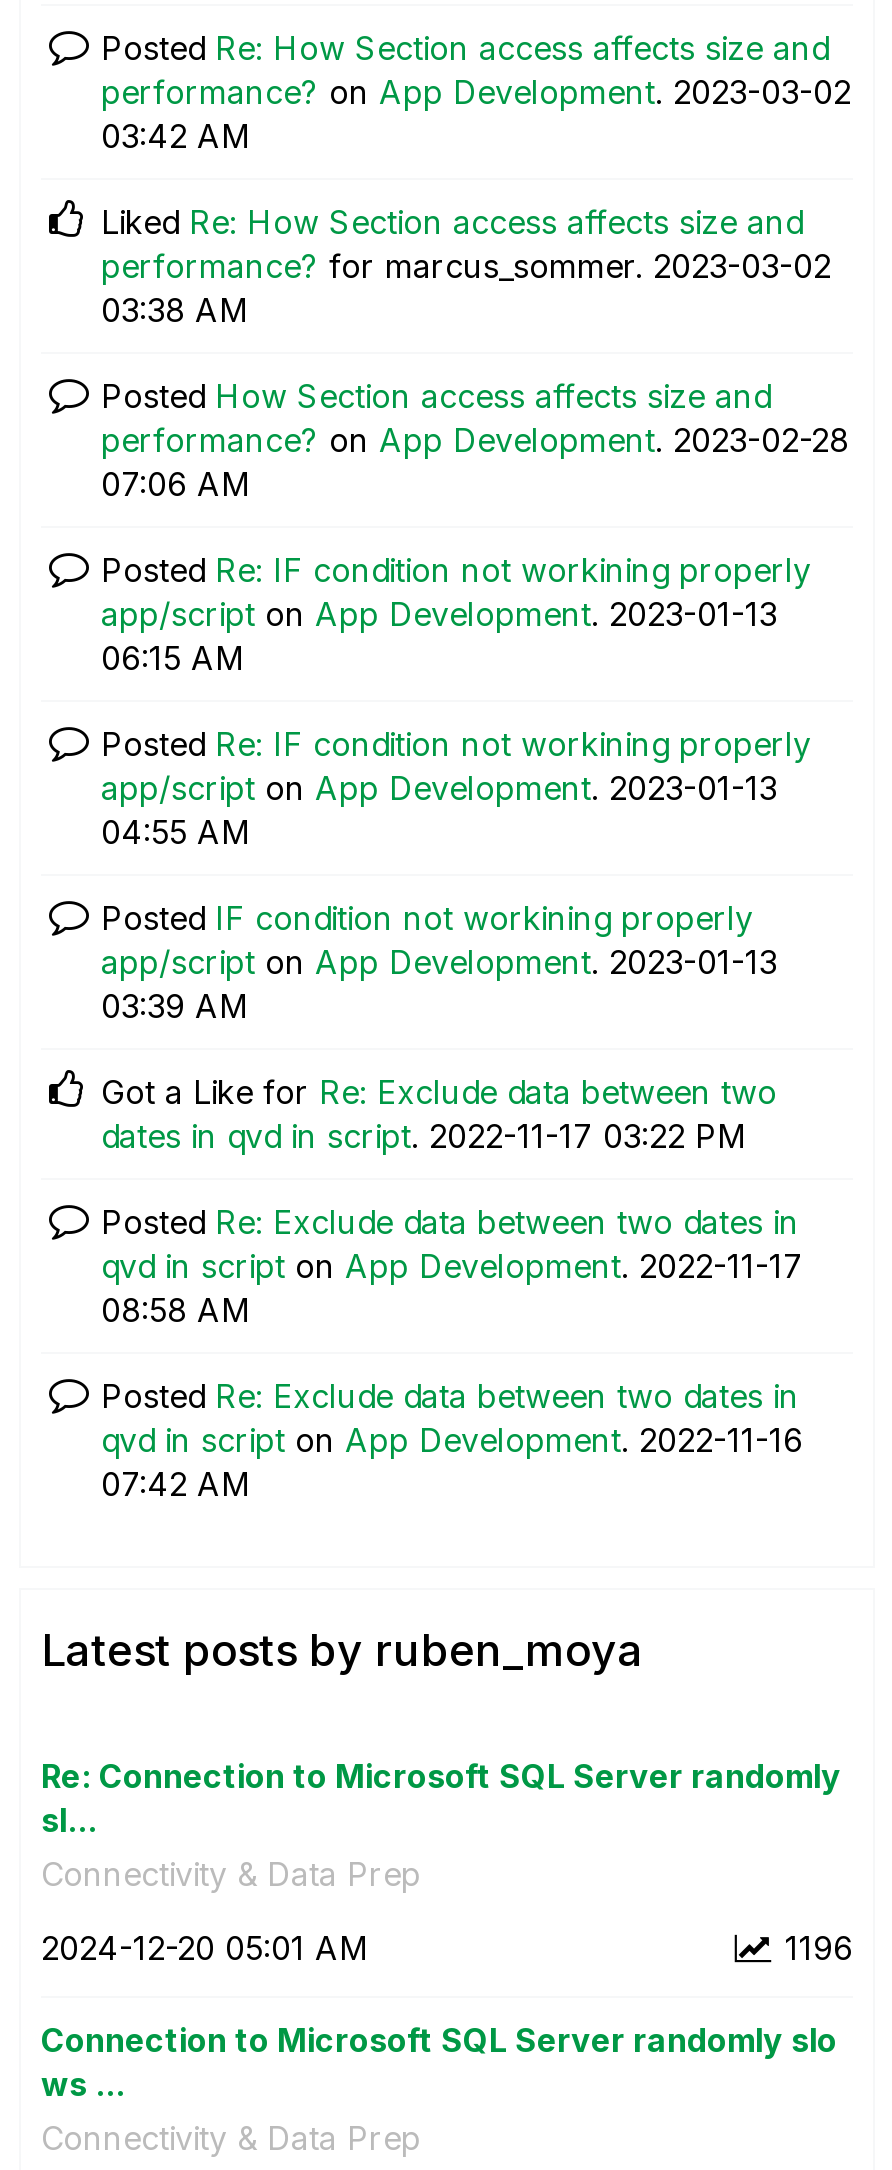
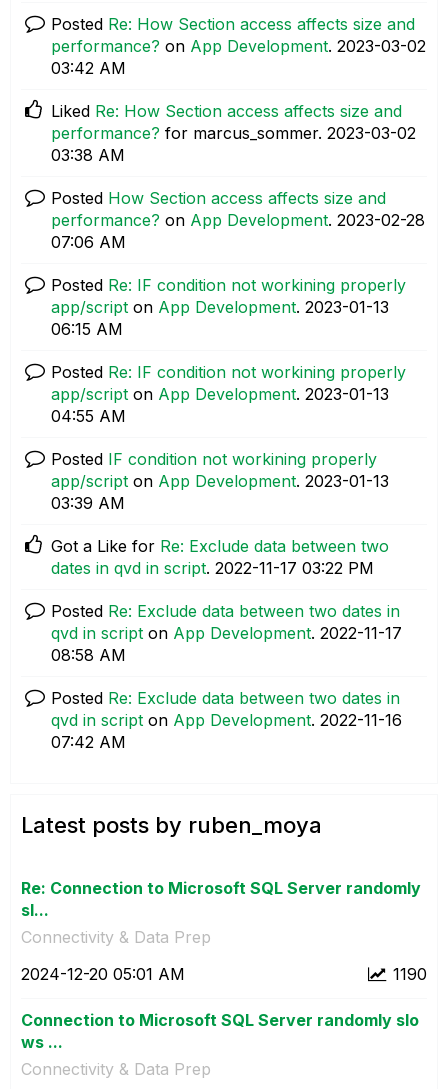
- 1196
+ 1190
